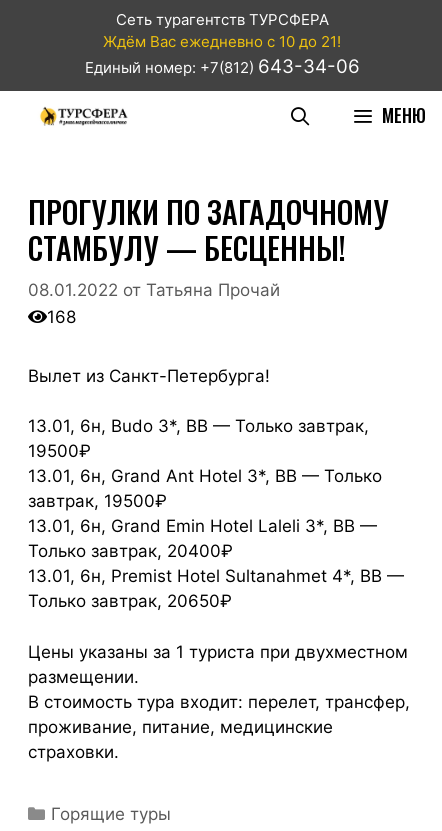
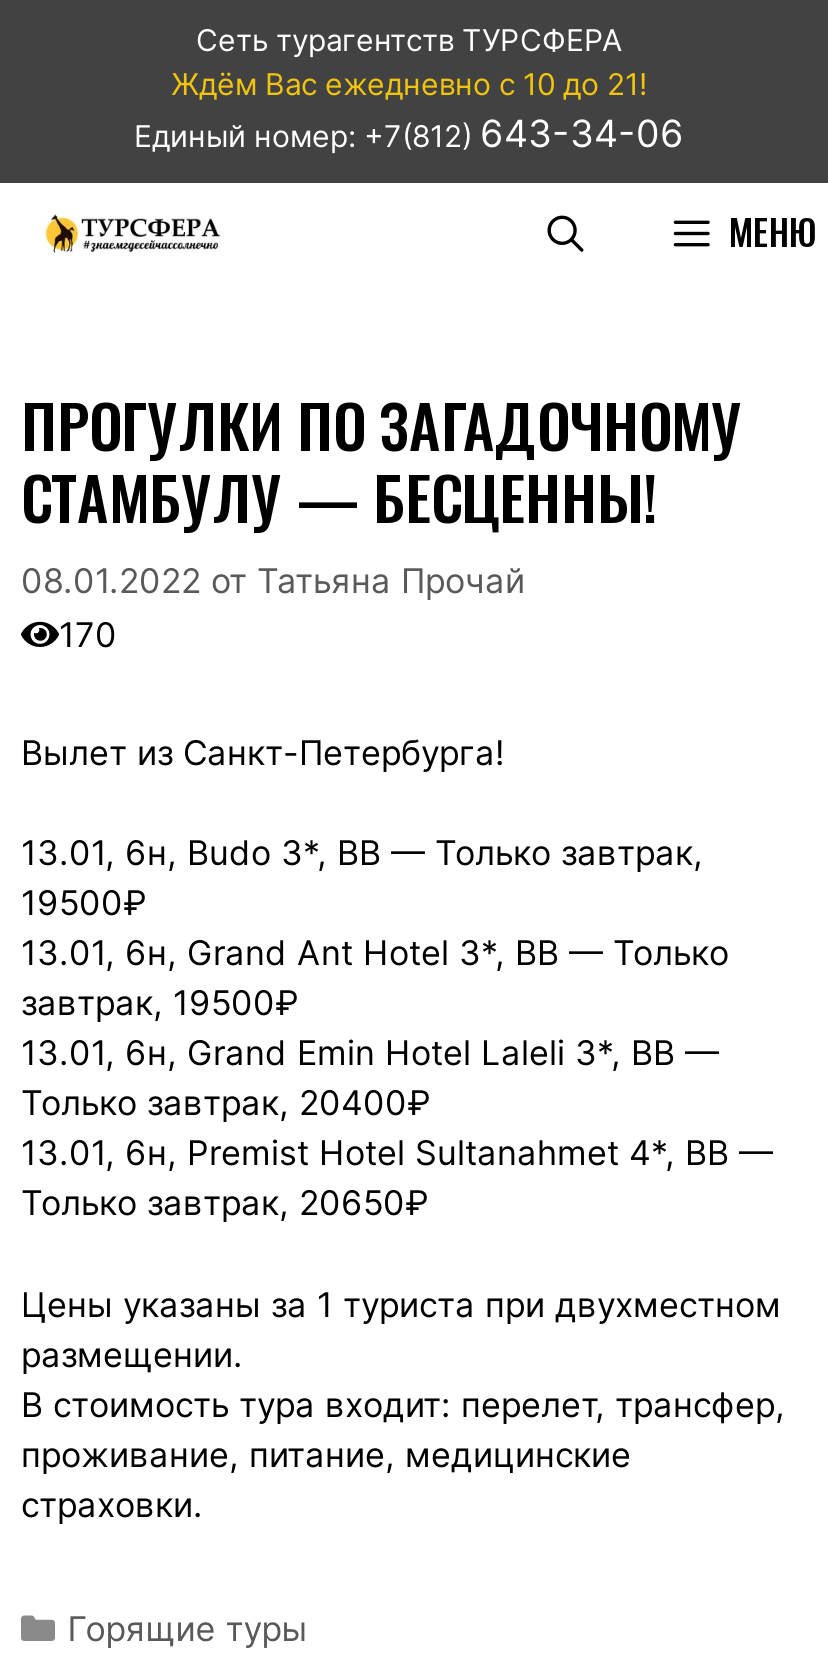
- 168
+ 170
